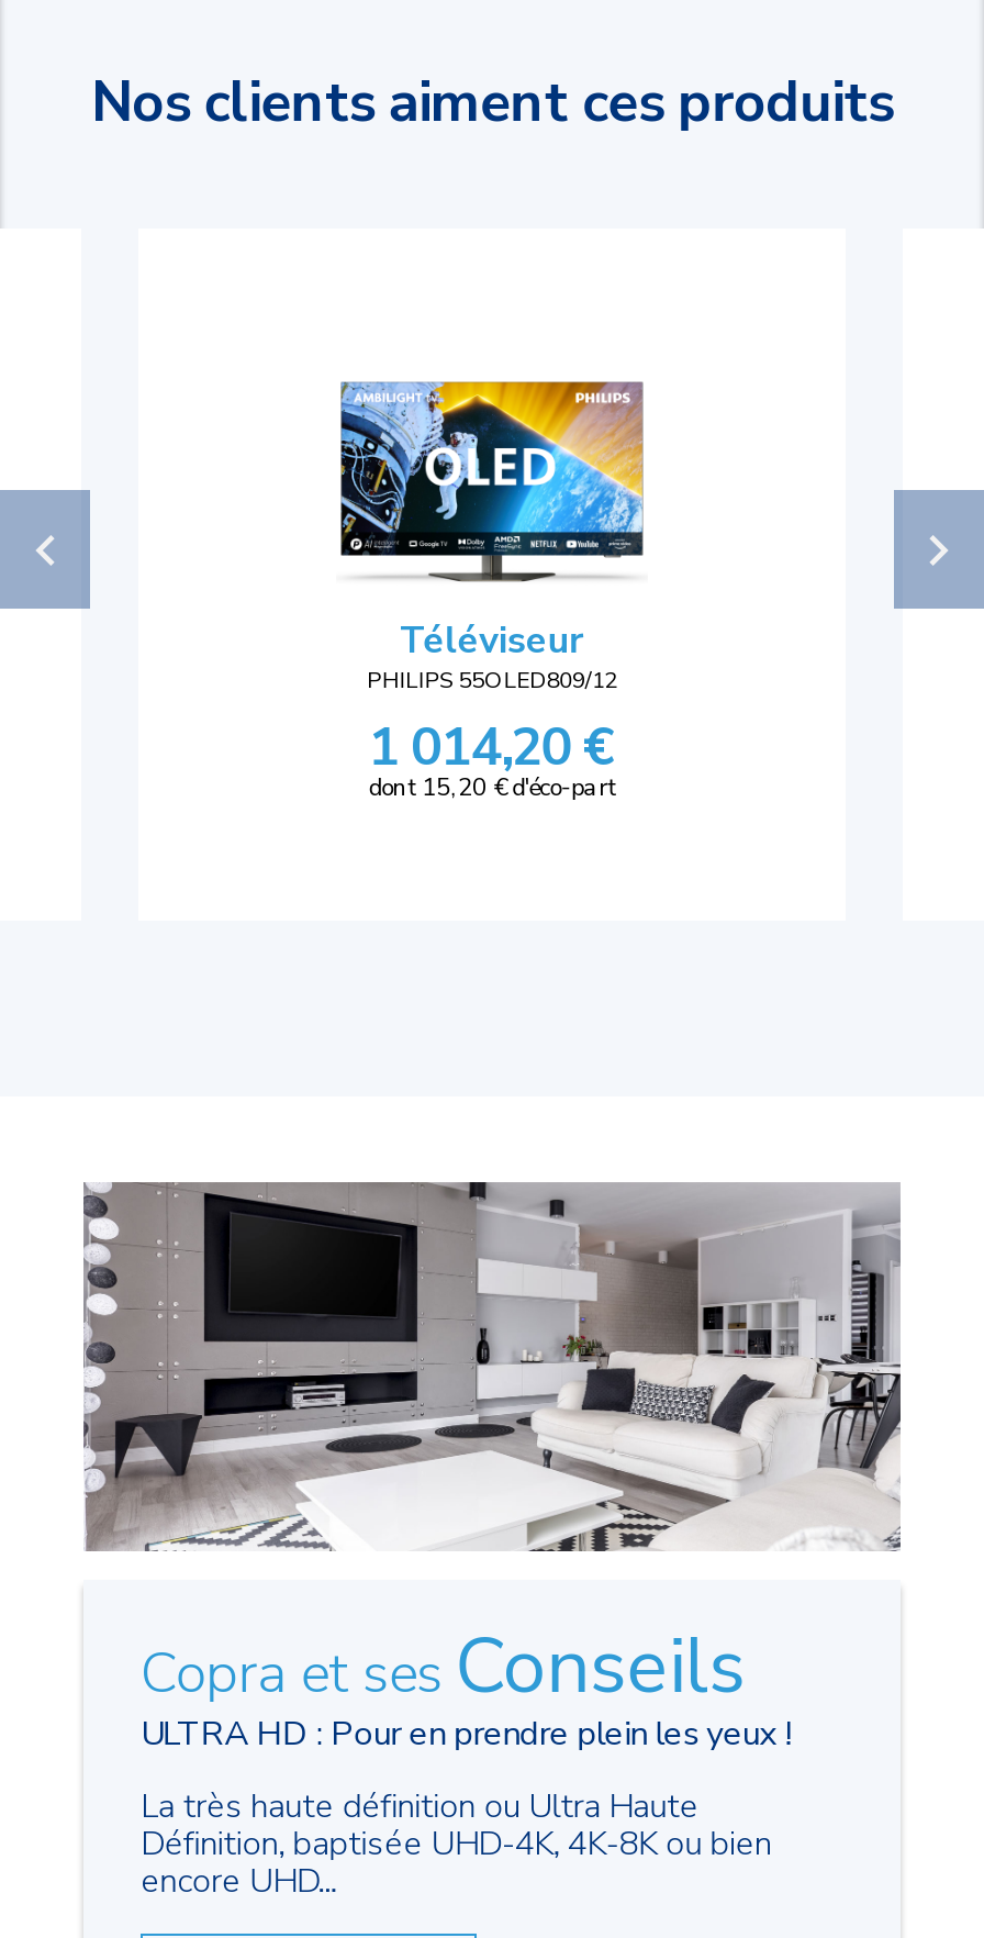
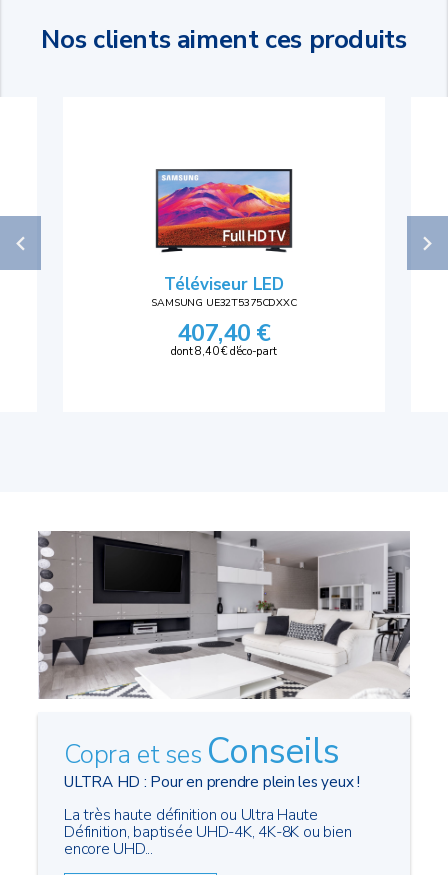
- [image]
- Téléviseur
- PHILIPS 55OLED809/12
- 1 014,20 €
- dont 15,20 € d'éco-part
+ [image]
+ Téléviseur LED
+ SAMSUNG UE32T5375CDXXC
+ 407,40 €
+ dont 8,40 € d'éco-part
